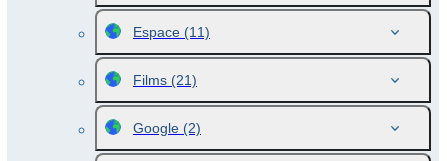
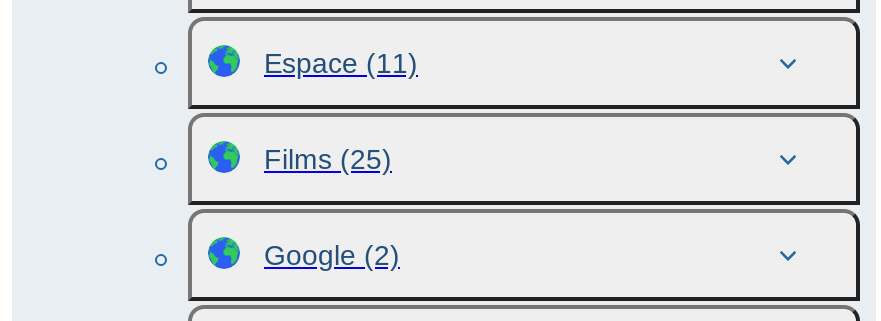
- Films (21)
+ Films (25)
